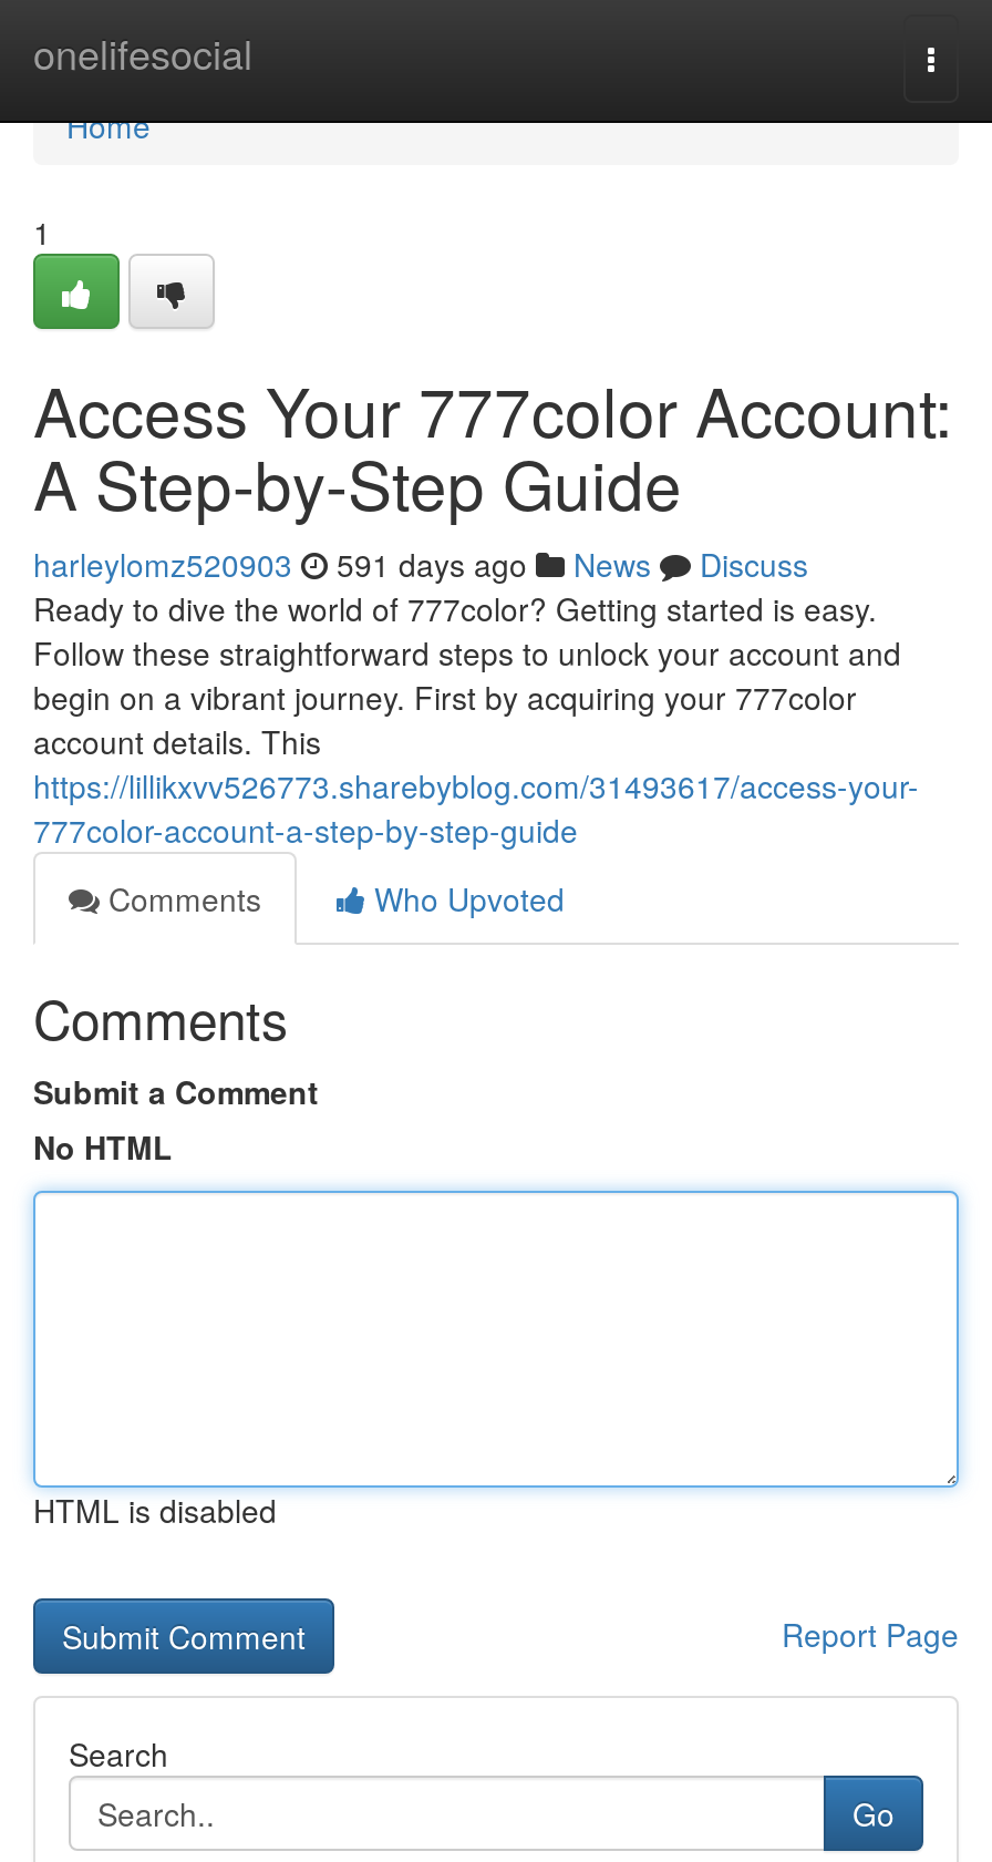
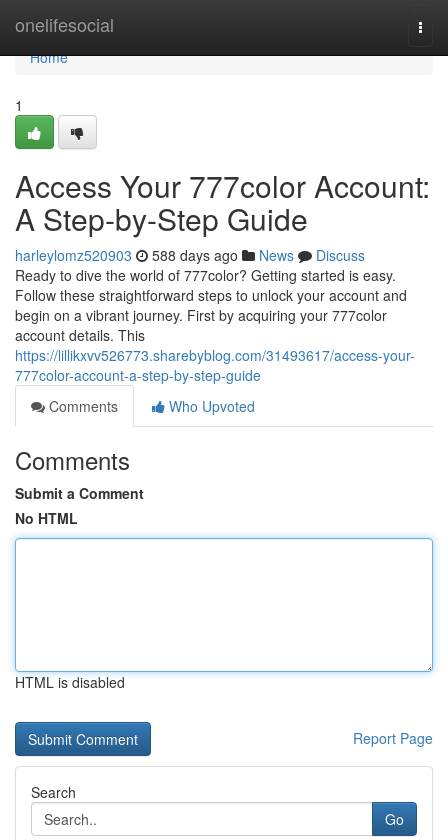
- harleylomz520903 591 days ago News Discuss
+ harleylomz520903 588 days ago News Discuss
